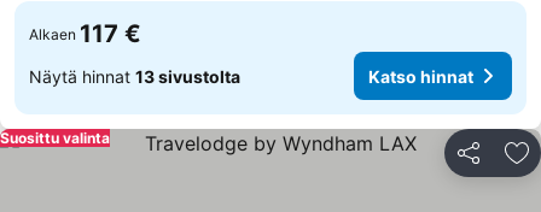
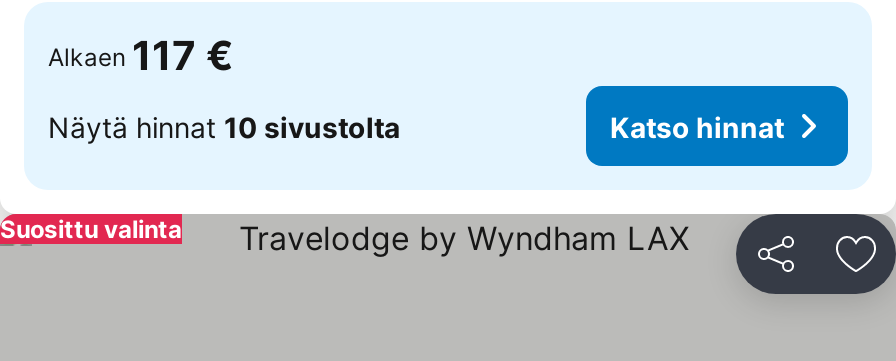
- Näytä hinnat 13 sivustolta
+ Näytä hinnat 10 sivustolta
